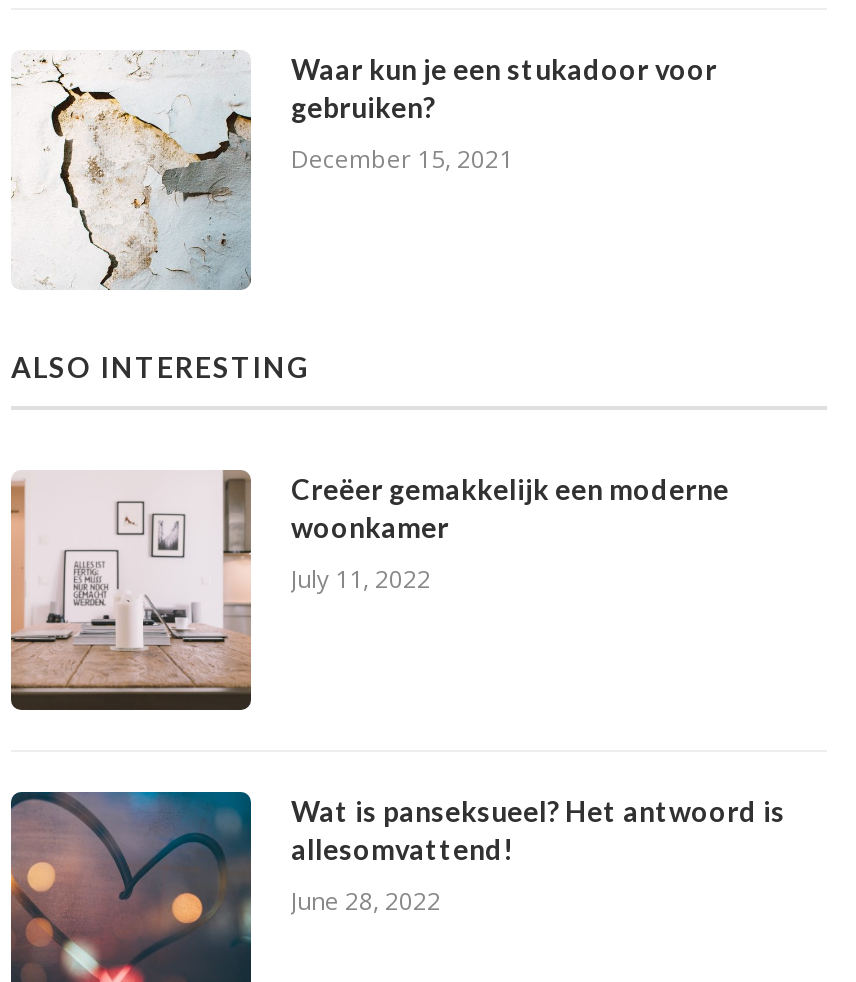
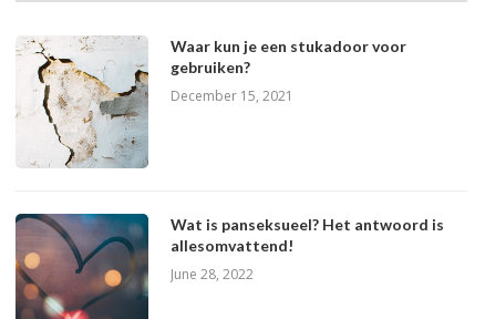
- ALSO INTERESTING

- [image]
- Creëer gemakkelijk een moderne
- woonkamer
- July 11, 2022
